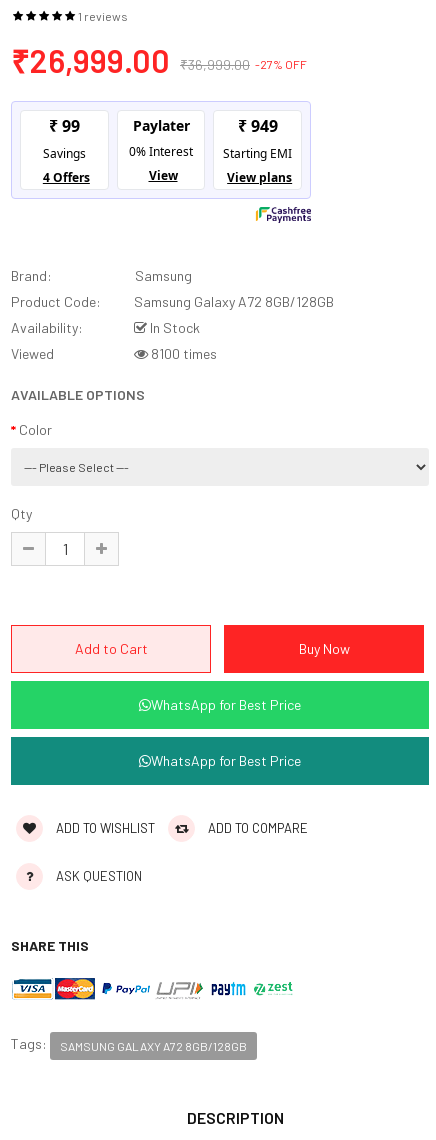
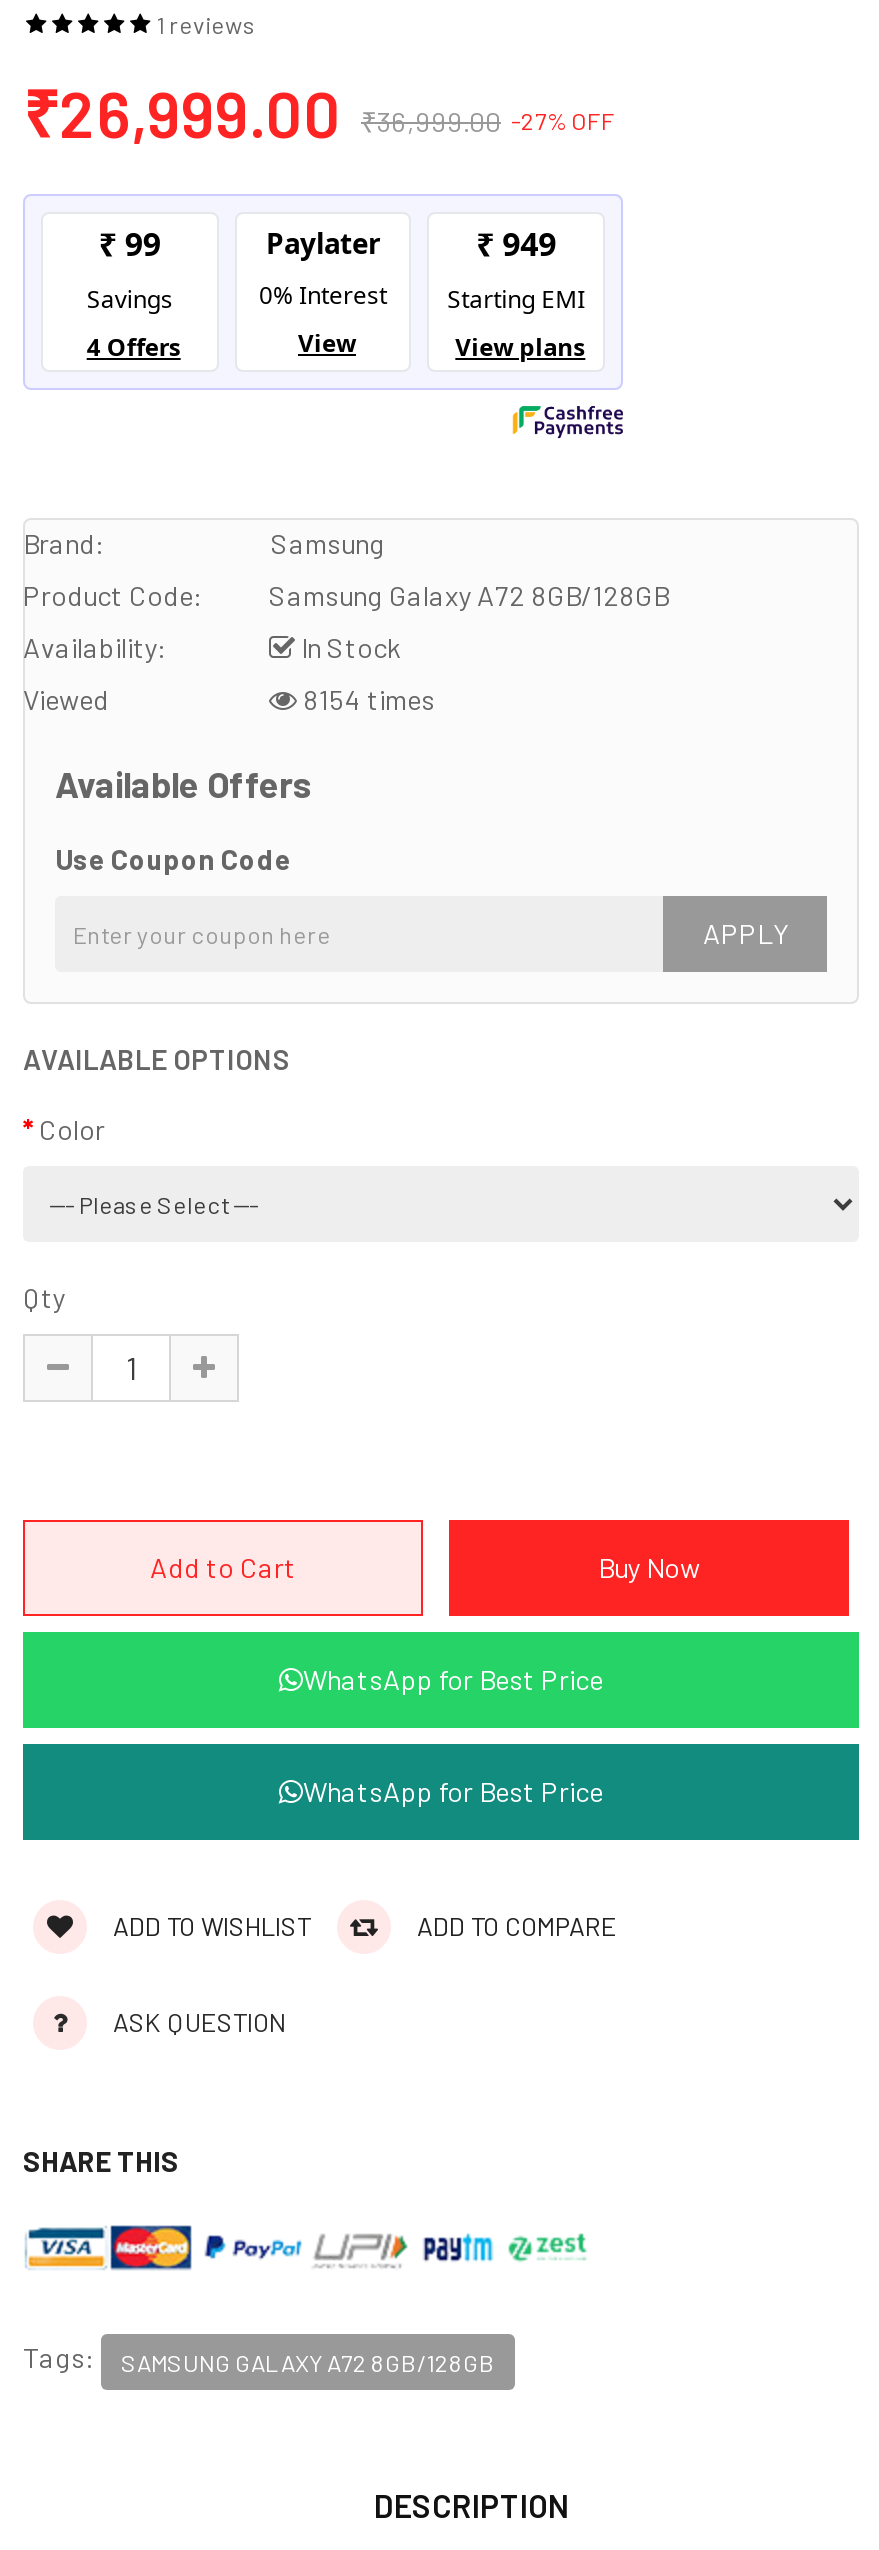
- 8100 times
+ 8154 times
+ Available Offers
+ Use Coupon Code
+ APPLY
